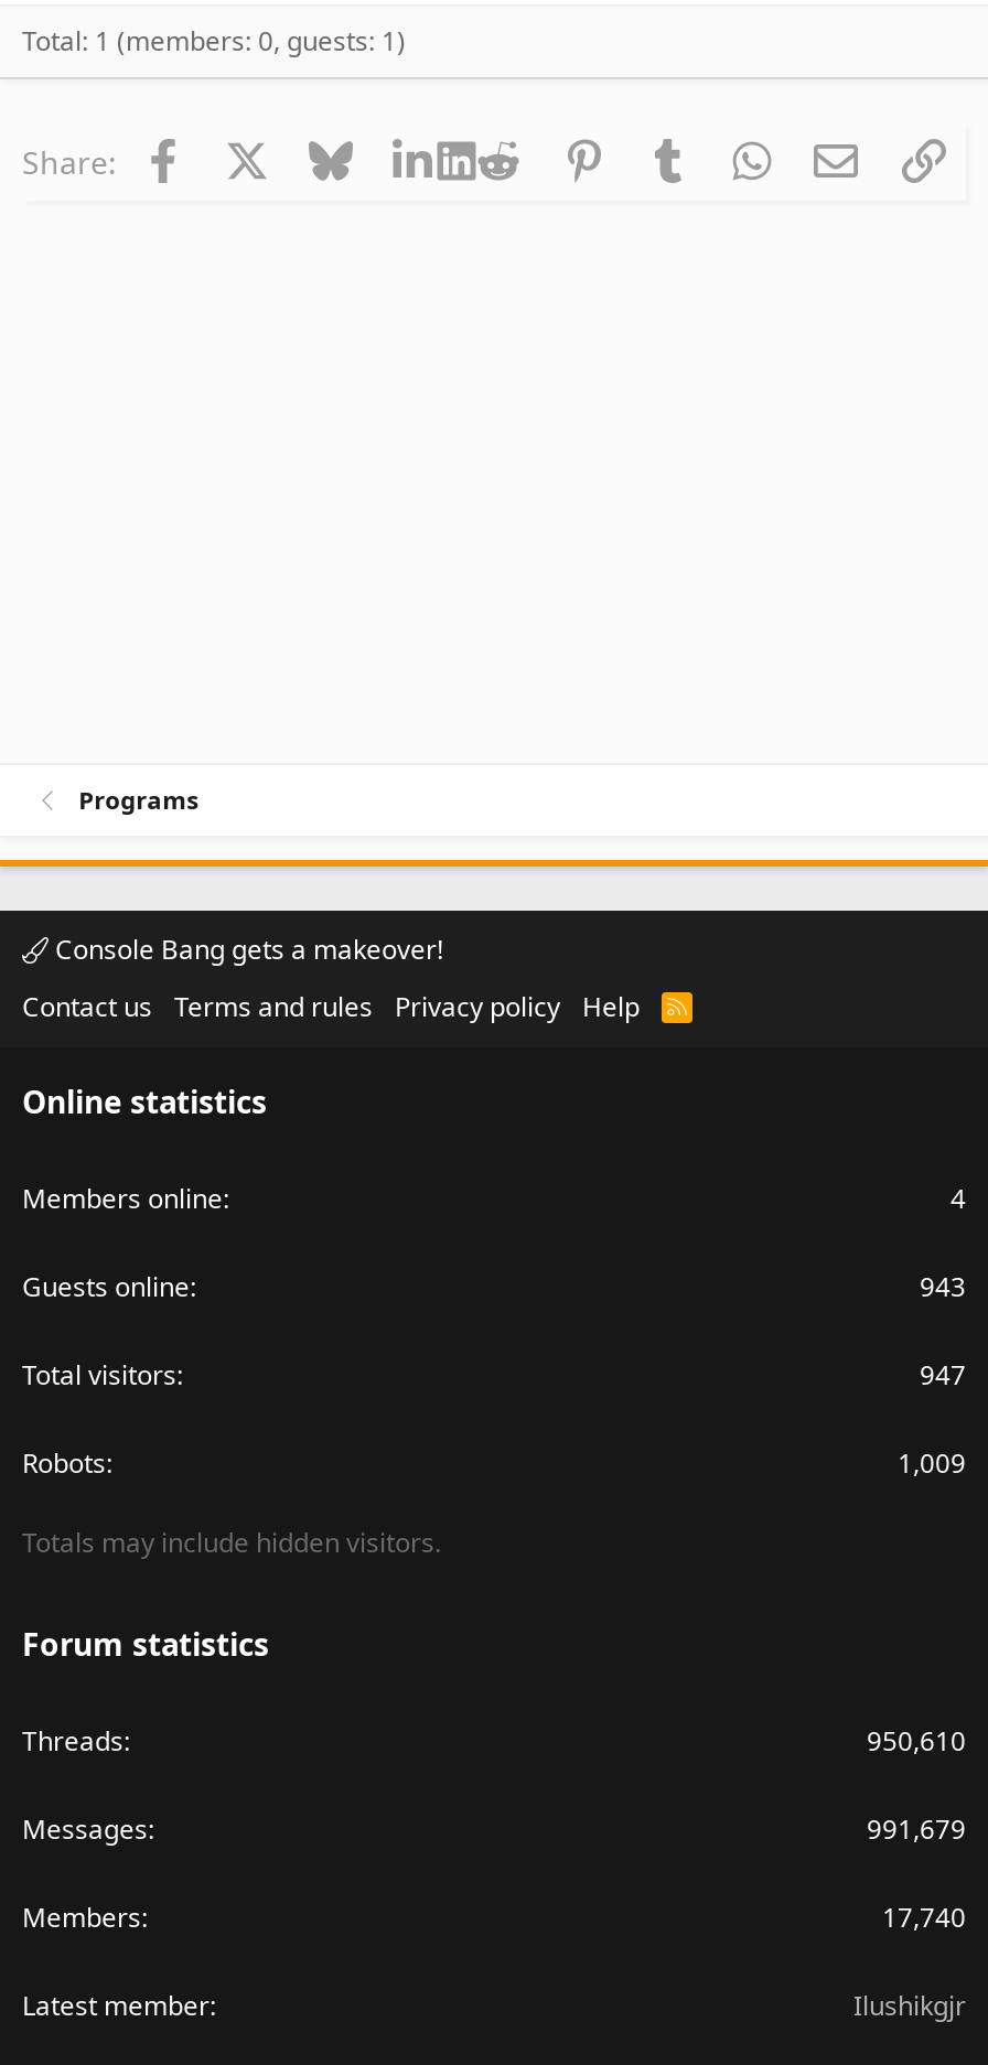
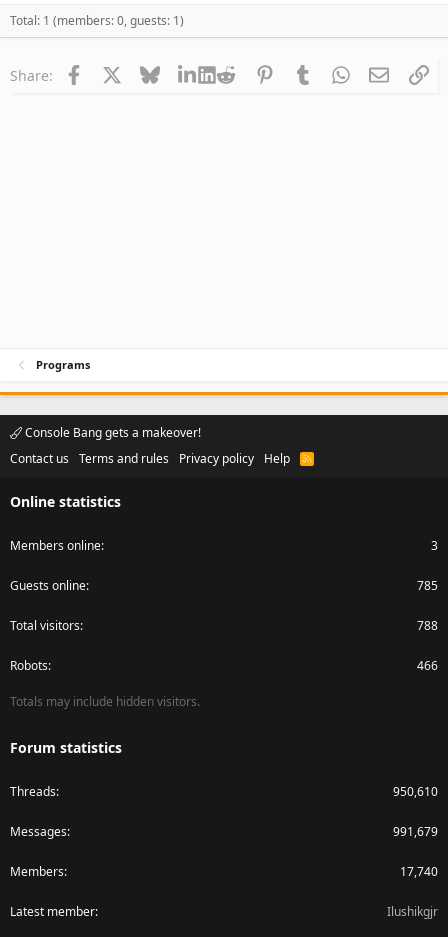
- 4
+ 3

- 943
+ 785

- 947
+ 788

- 1,009
+ 466
